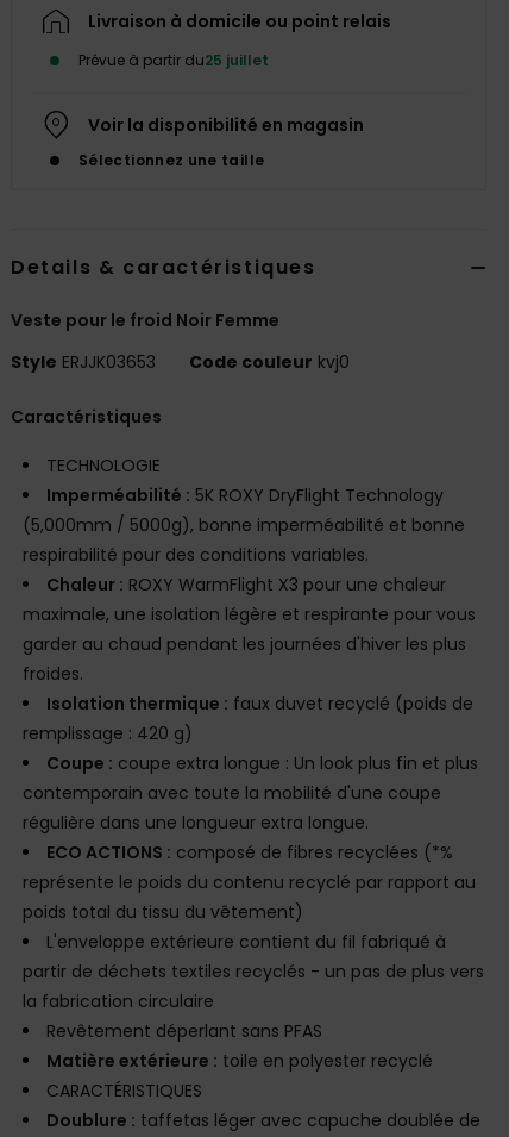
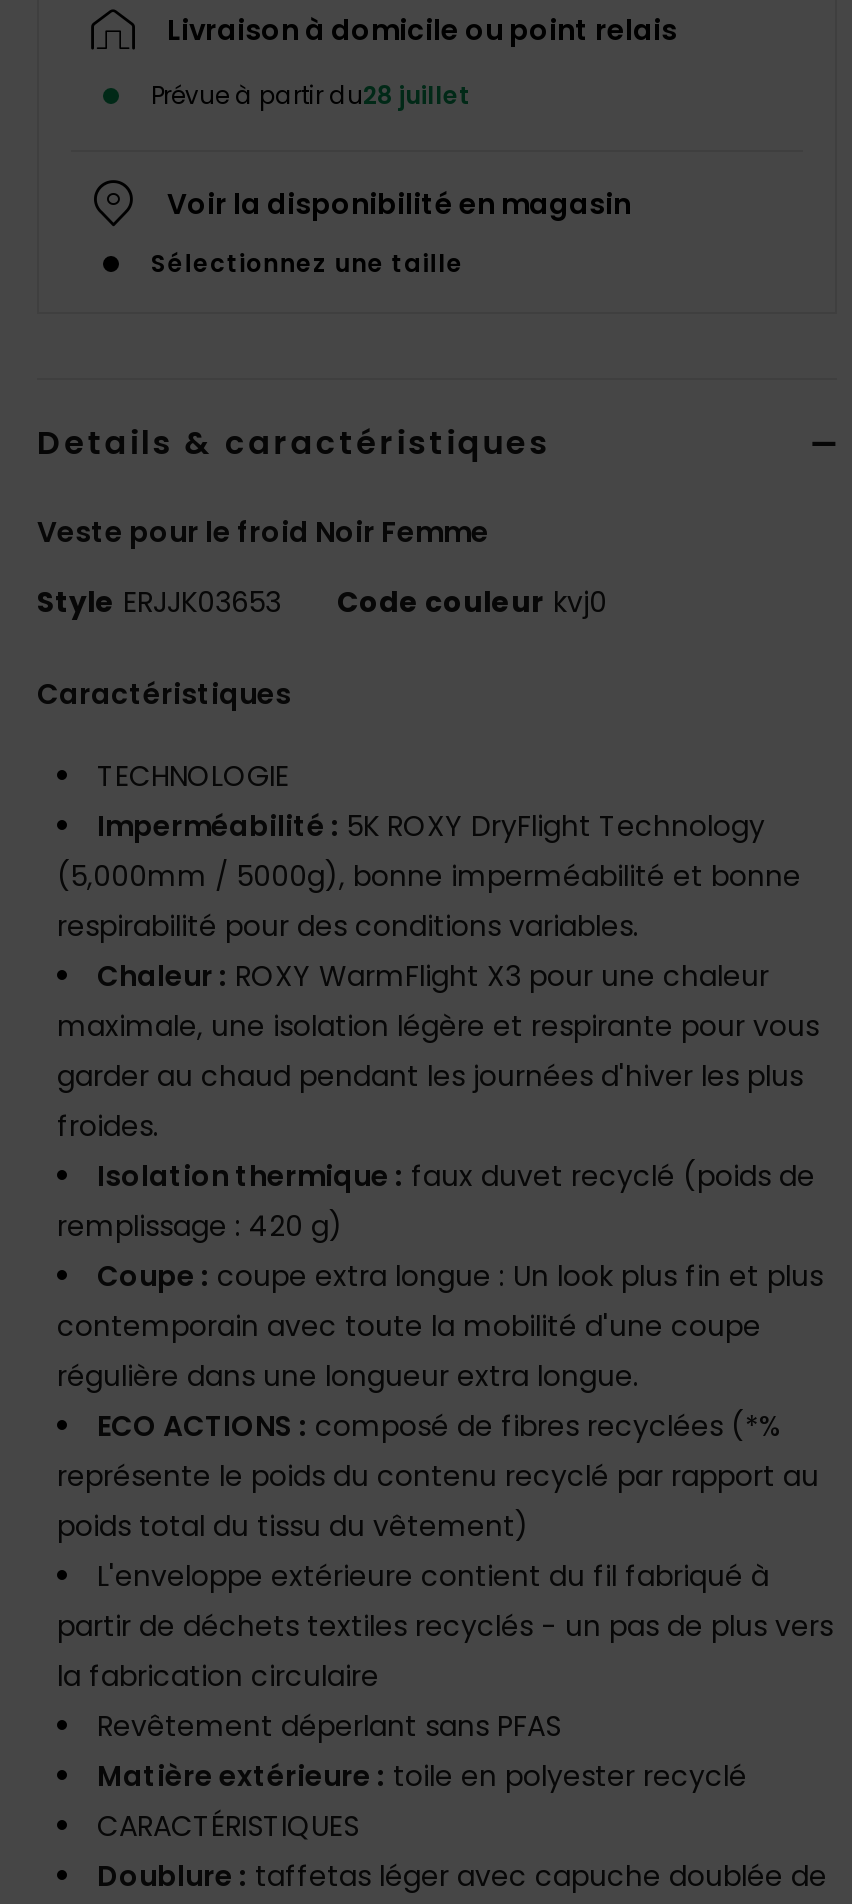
- Prévue à partir du25 juillet
+ Prévue à partir du28 juillet
